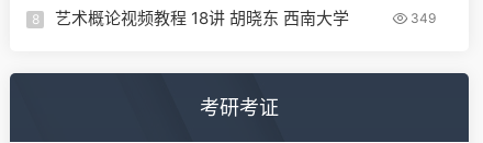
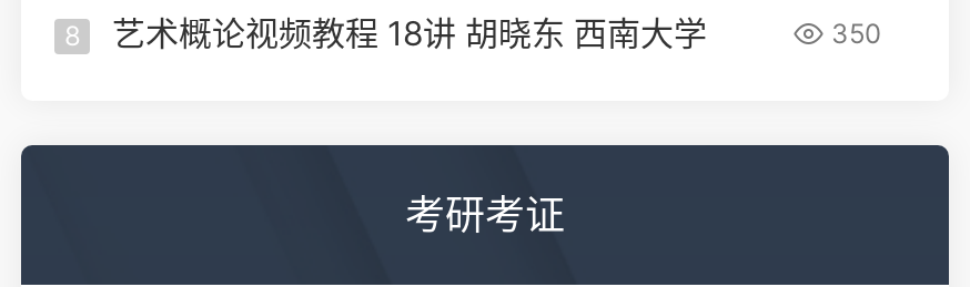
- 349
+ 350
